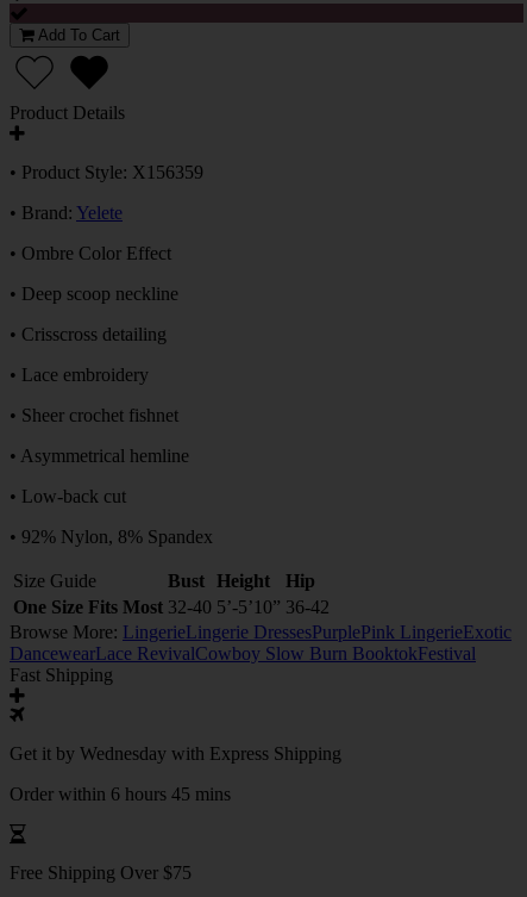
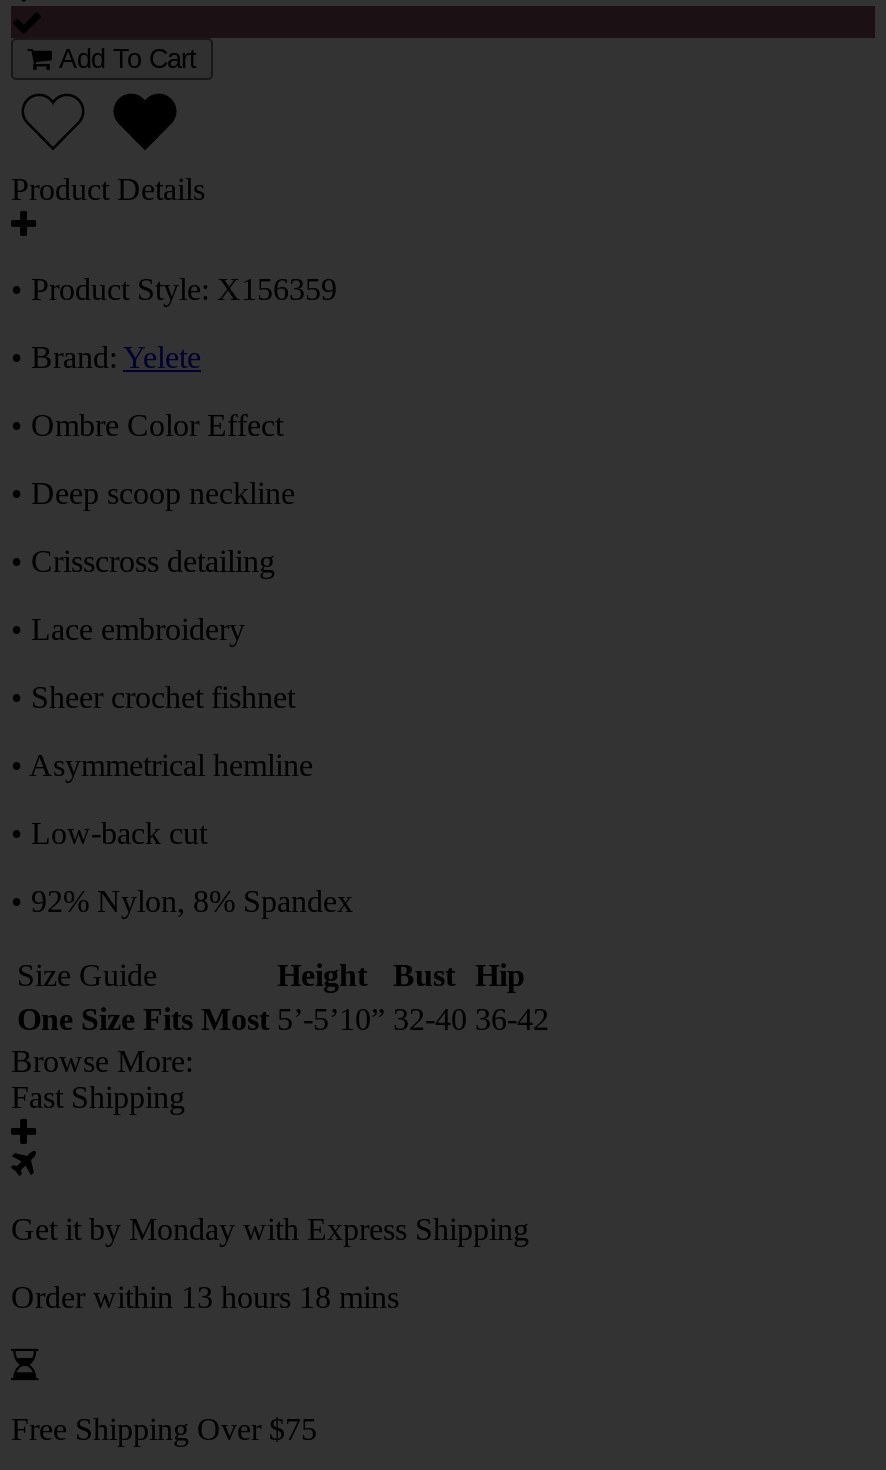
- Bust Height
- Hip
- One Size Fits Most 32-40 5’-5’10” 36-42
- Browse More: LingerieLingerie DressesPurplePink LingerieExotic
- DancewearLace RevivalCowboy Slow Burn BooktokFestival
+ Height
+ Bust Hip
+ One Size Fits Most 5’-5’10” 32-40 36-42
+ Browse More:

- Get it by Wednesday with Express Shipping
+ Get it by Monday with Express Shipping

- Order within 6 hours 45 mins
+ Order within 13 hours 18 mins
